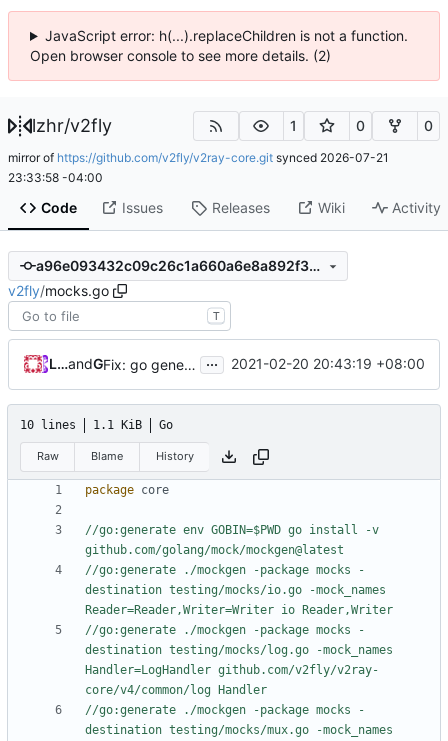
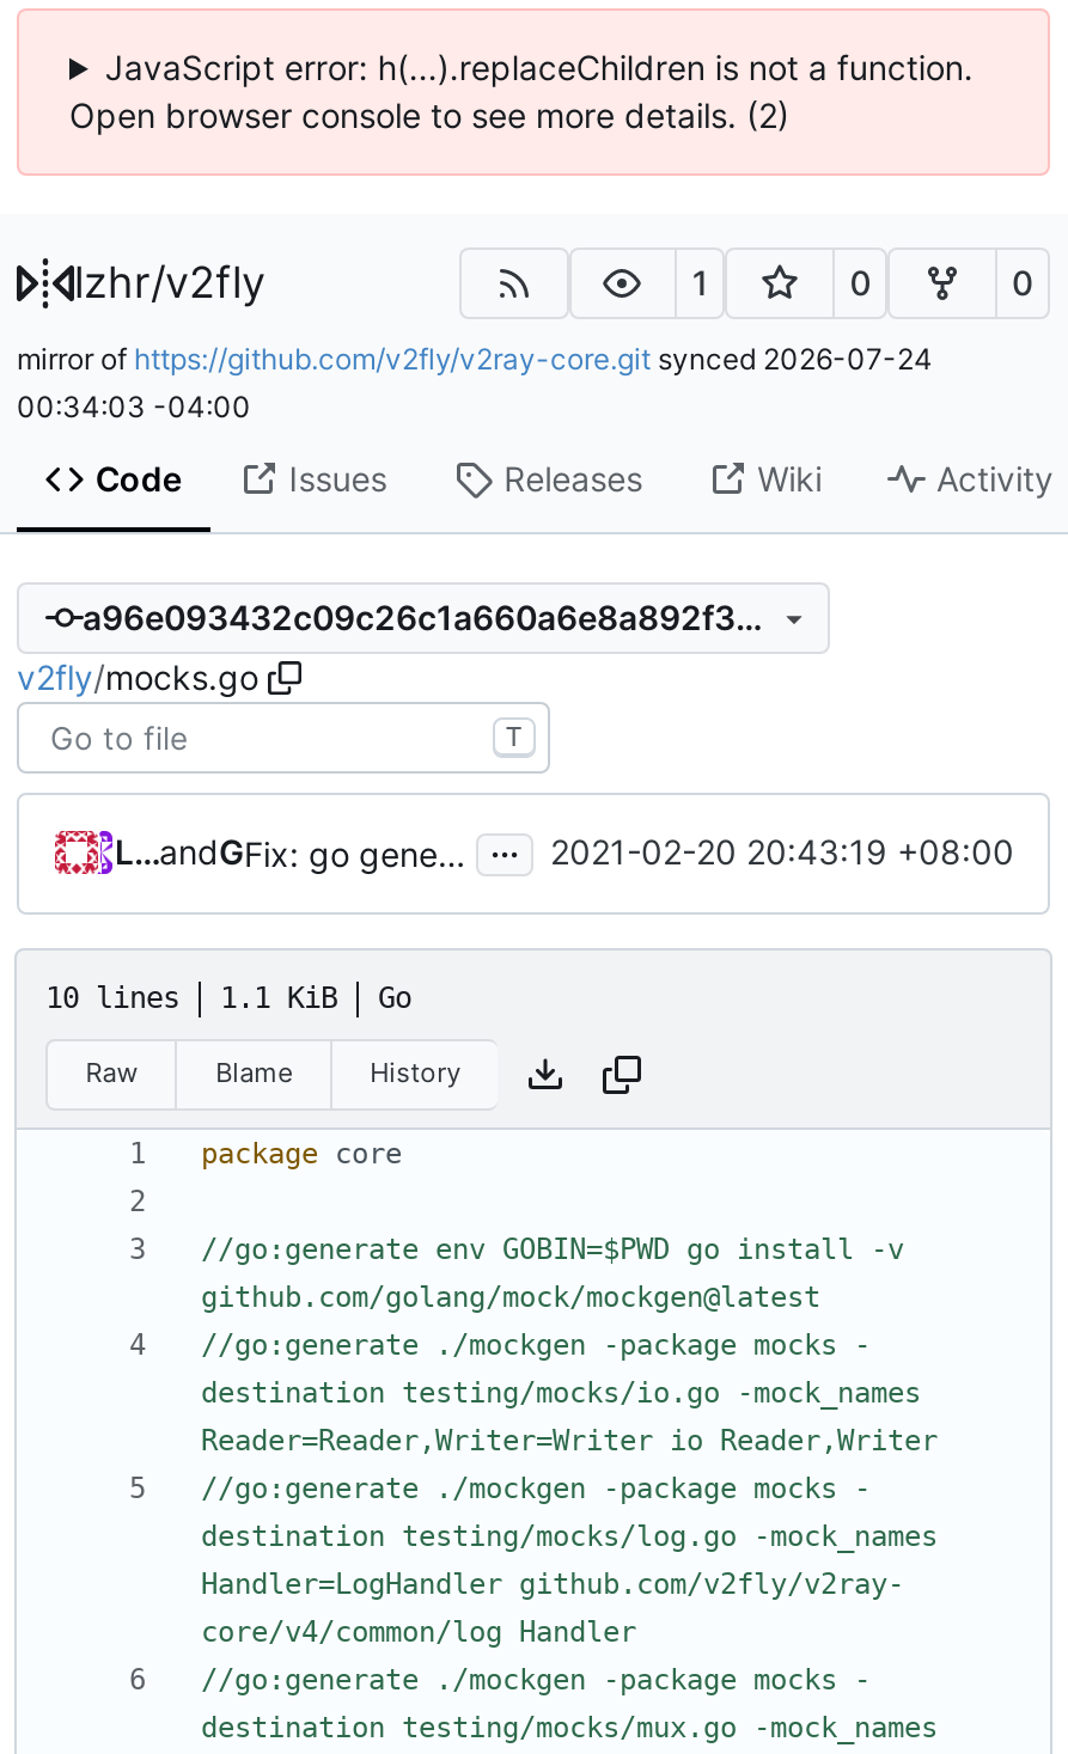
- mirror of https://github.com/v2fly/v2ray-core.git synced 2026-07-21
+ mirror of https://github.com/v2fly/v2ray-core.git synced 2026-07-24

- 23:33:58 -04:00
+ 00:34:03 -04:00
